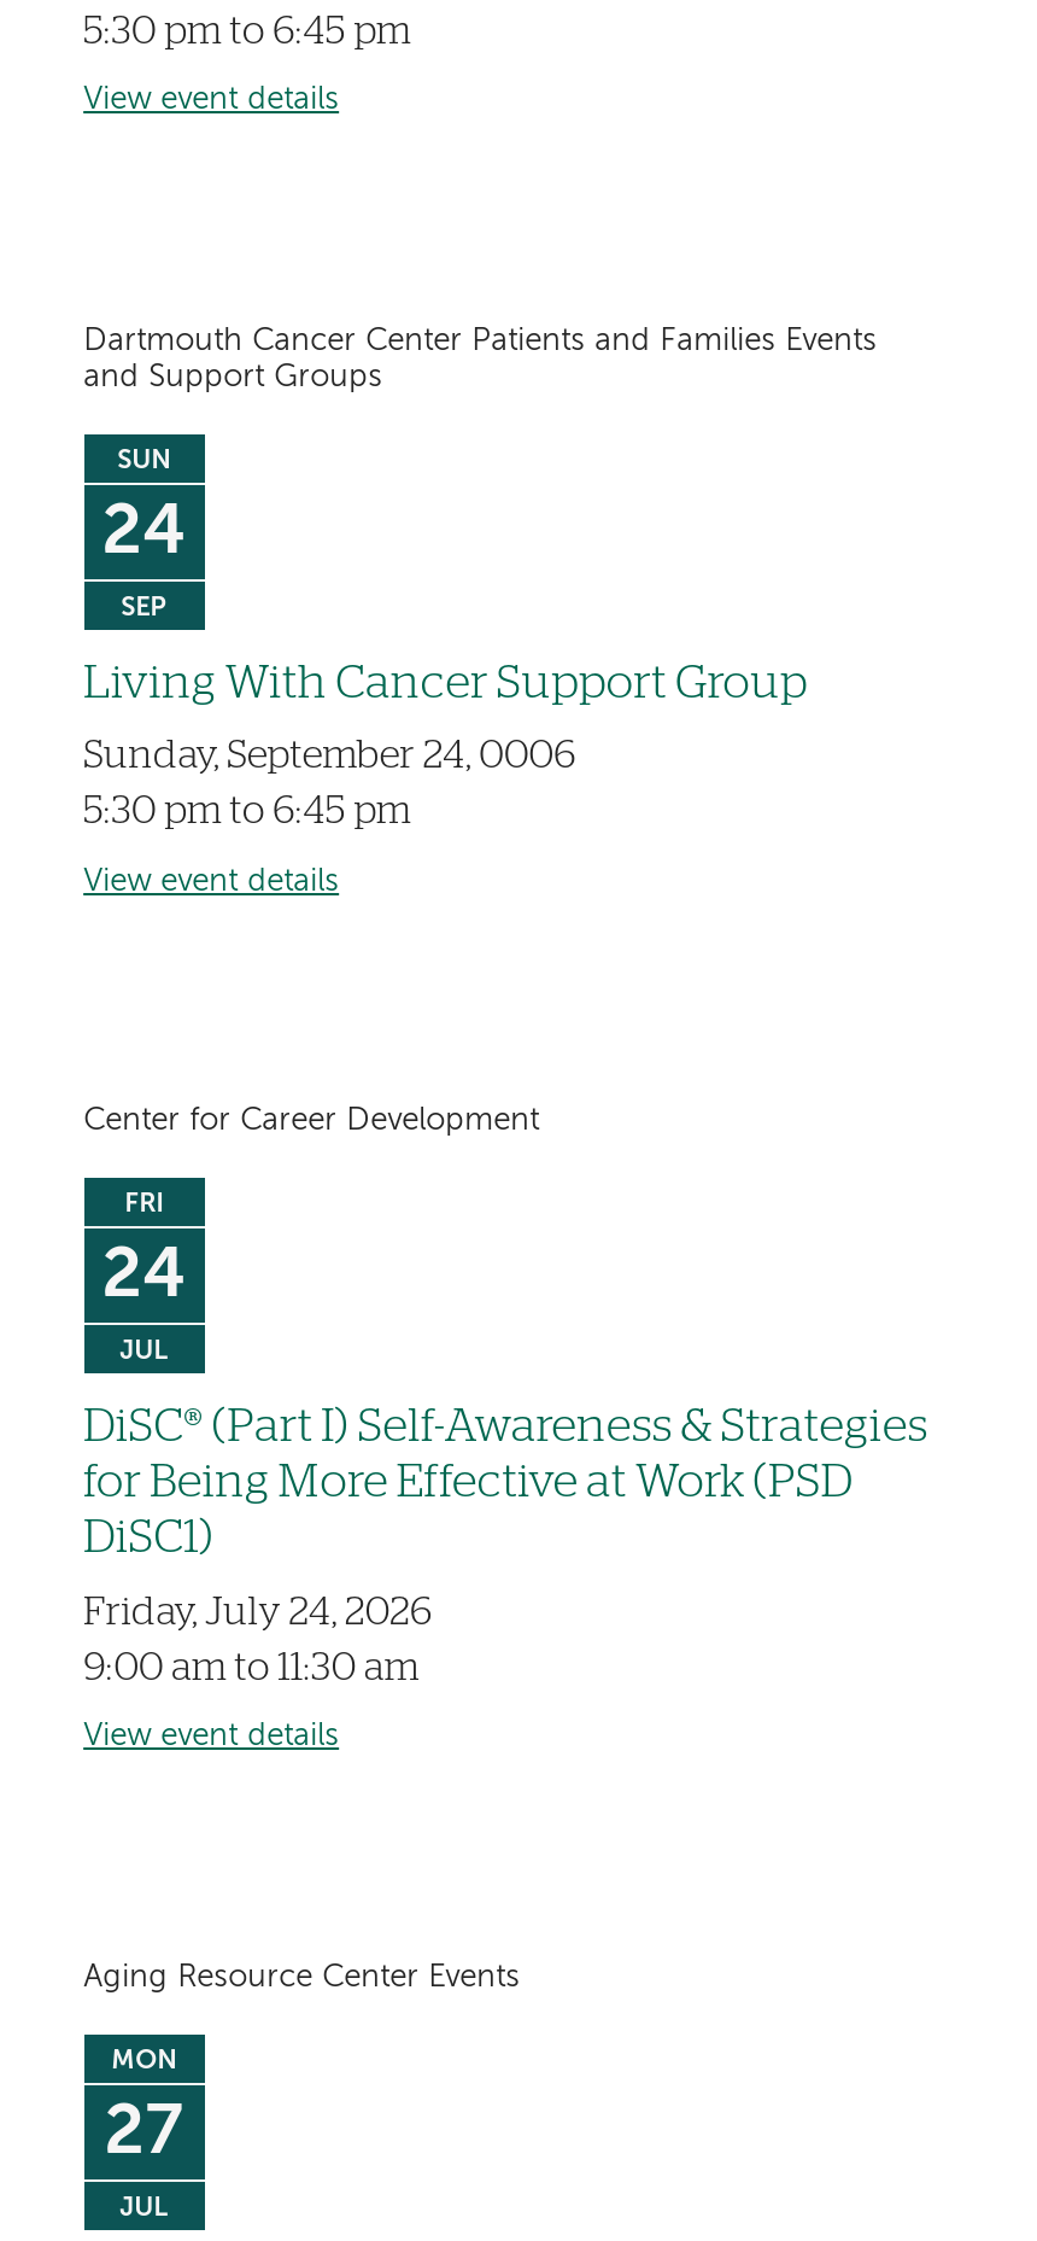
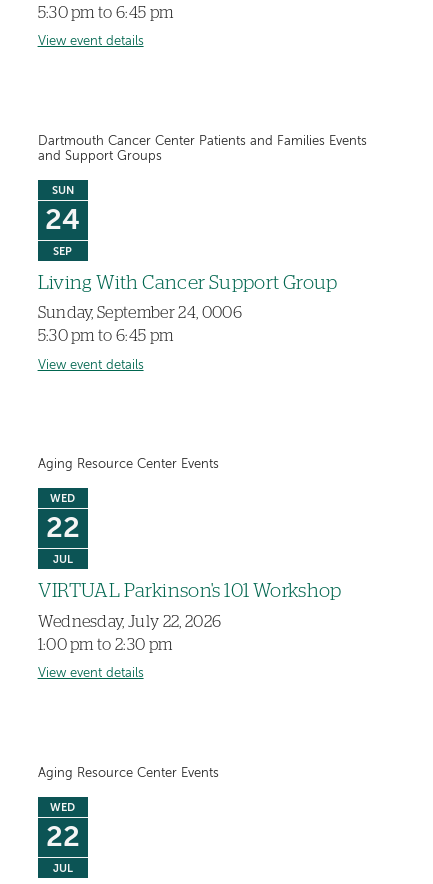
- Center for Career Development
+ Aging Resource Center Events

- FRI
- 24
+ WED
+ 22

- DiSC® (Part I) Self-Awareness & Strategies
- for Being More Effective at Work (PSD
- DiSC1)
+ VIRTUAL Parkinson's 101 Workshop

- Friday, July 24, 2026
- 9:00 am to 11:30 am
+ Wednesday, July 22, 2026
+ 1:00 pm to 2:30 pm

- MON
- 27
+ WED
+ 22
